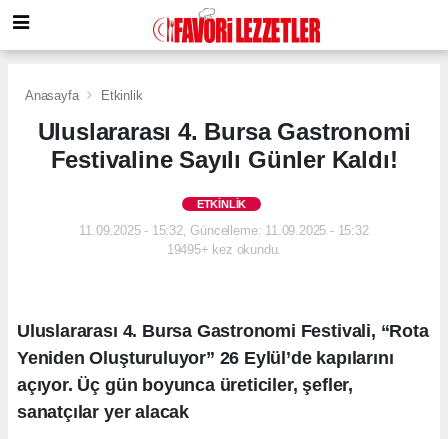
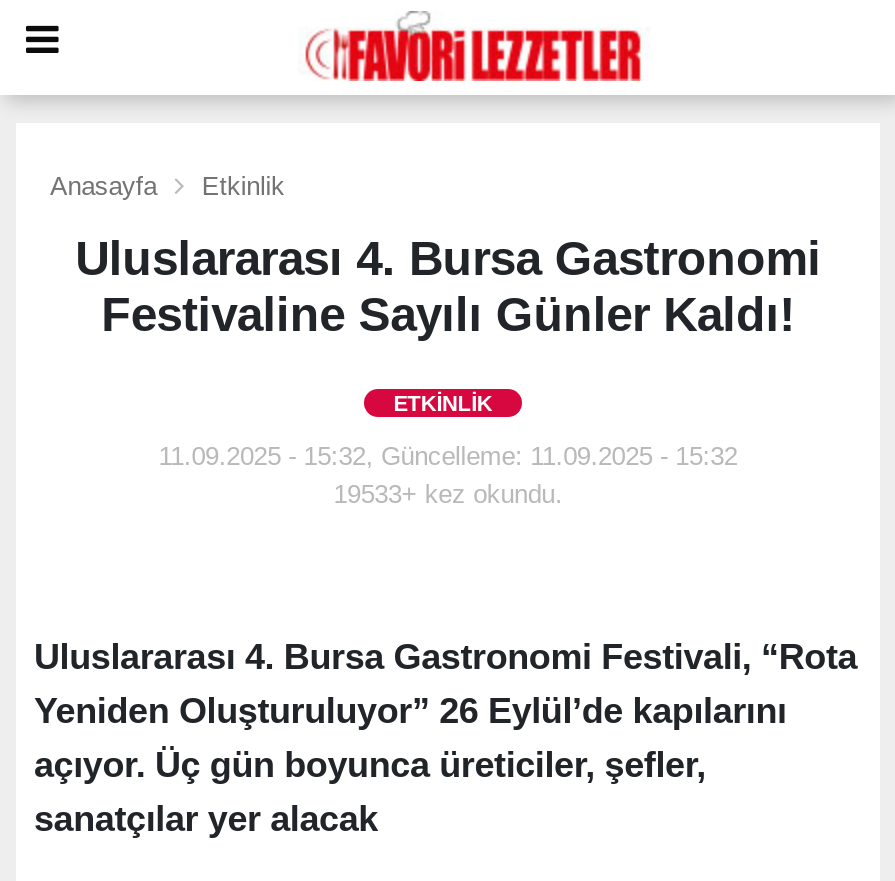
- 19495+ kez okundu.
+ 19533+ kez okundu.
